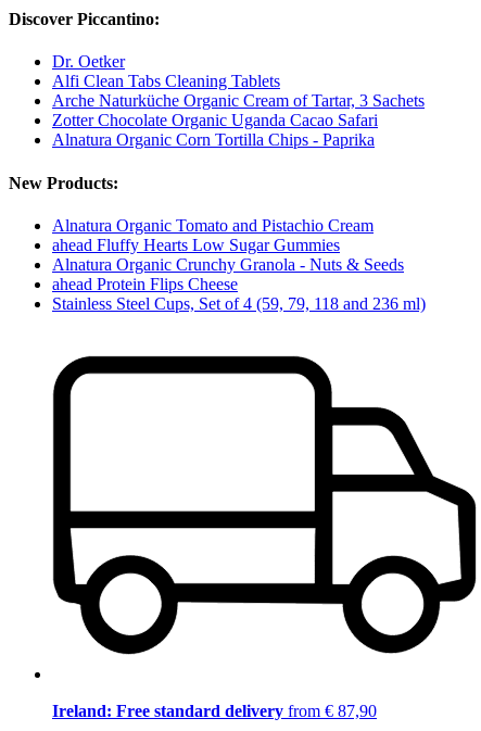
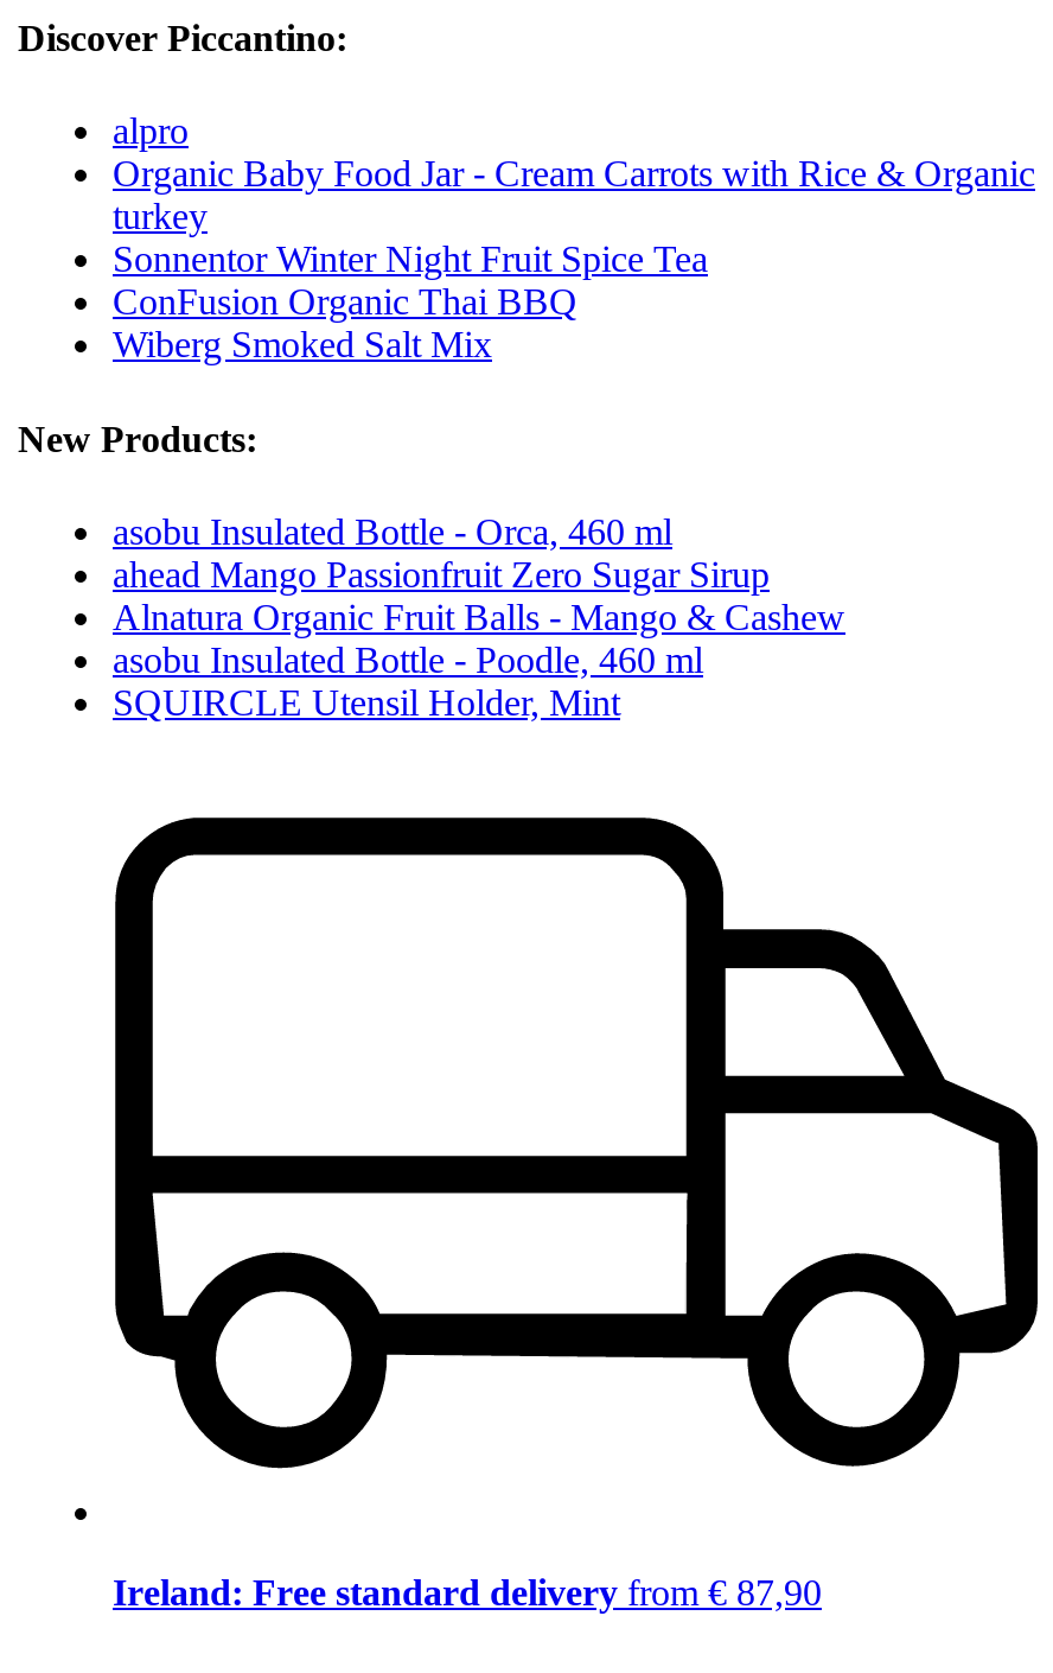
- Dr. Oetker
- Alfi Clean Tabs Cleaning Tablets
- Arche Naturküche Organic Cream of Tartar, 3 Sachets
- Zotter Chocolate Organic Uganda Cacao Safari
- Alnatura Organic Corn Tortilla Chips - Paprika
+ alpro
+ Organic Baby Food Jar - Cream Carrots with Rice & Organic
+ turkey
+ Sonnentor Winter Night Fruit Spice Tea
+ ConFusion Organic Thai BBQ
+ Wiberg Smoked Salt Mix

- Alnatura Organic Tomato and Pistachio Cream
- ahead Fluffy Hearts Low Sugar Gummies
- Alnatura Organic Crunchy Granola - Nuts & Seeds
- ahead Protein Flips Cheese
- Stainless Steel Cups, Set of 4 (59, 79, 118 and 236 ml)
+ asobu Insulated Bottle - Orca, 460 ml
+ ahead Mango Passionfruit Zero Sugar Sirup
+ Alnatura Organic Fruit Balls - Mango & Cashew
+ asobu Insulated Bottle - Poodle, 460 ml
+ SQUIRCLE Utensil Holder, Mint
